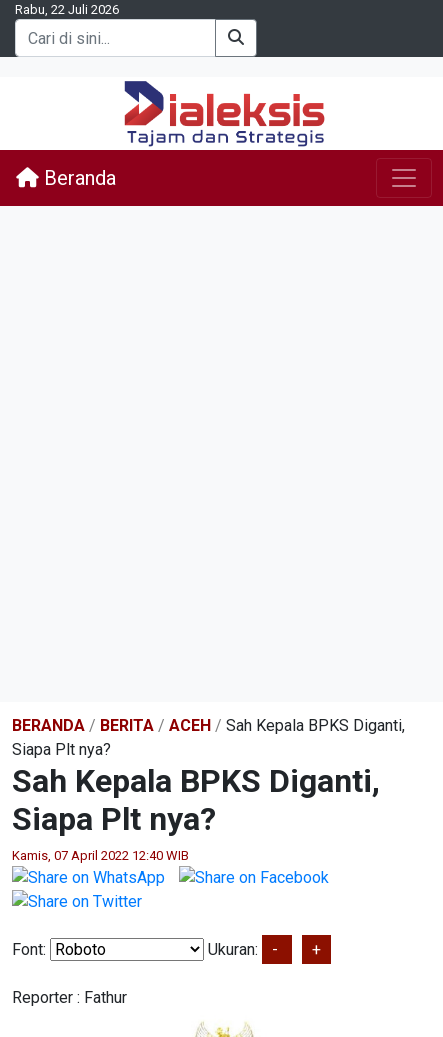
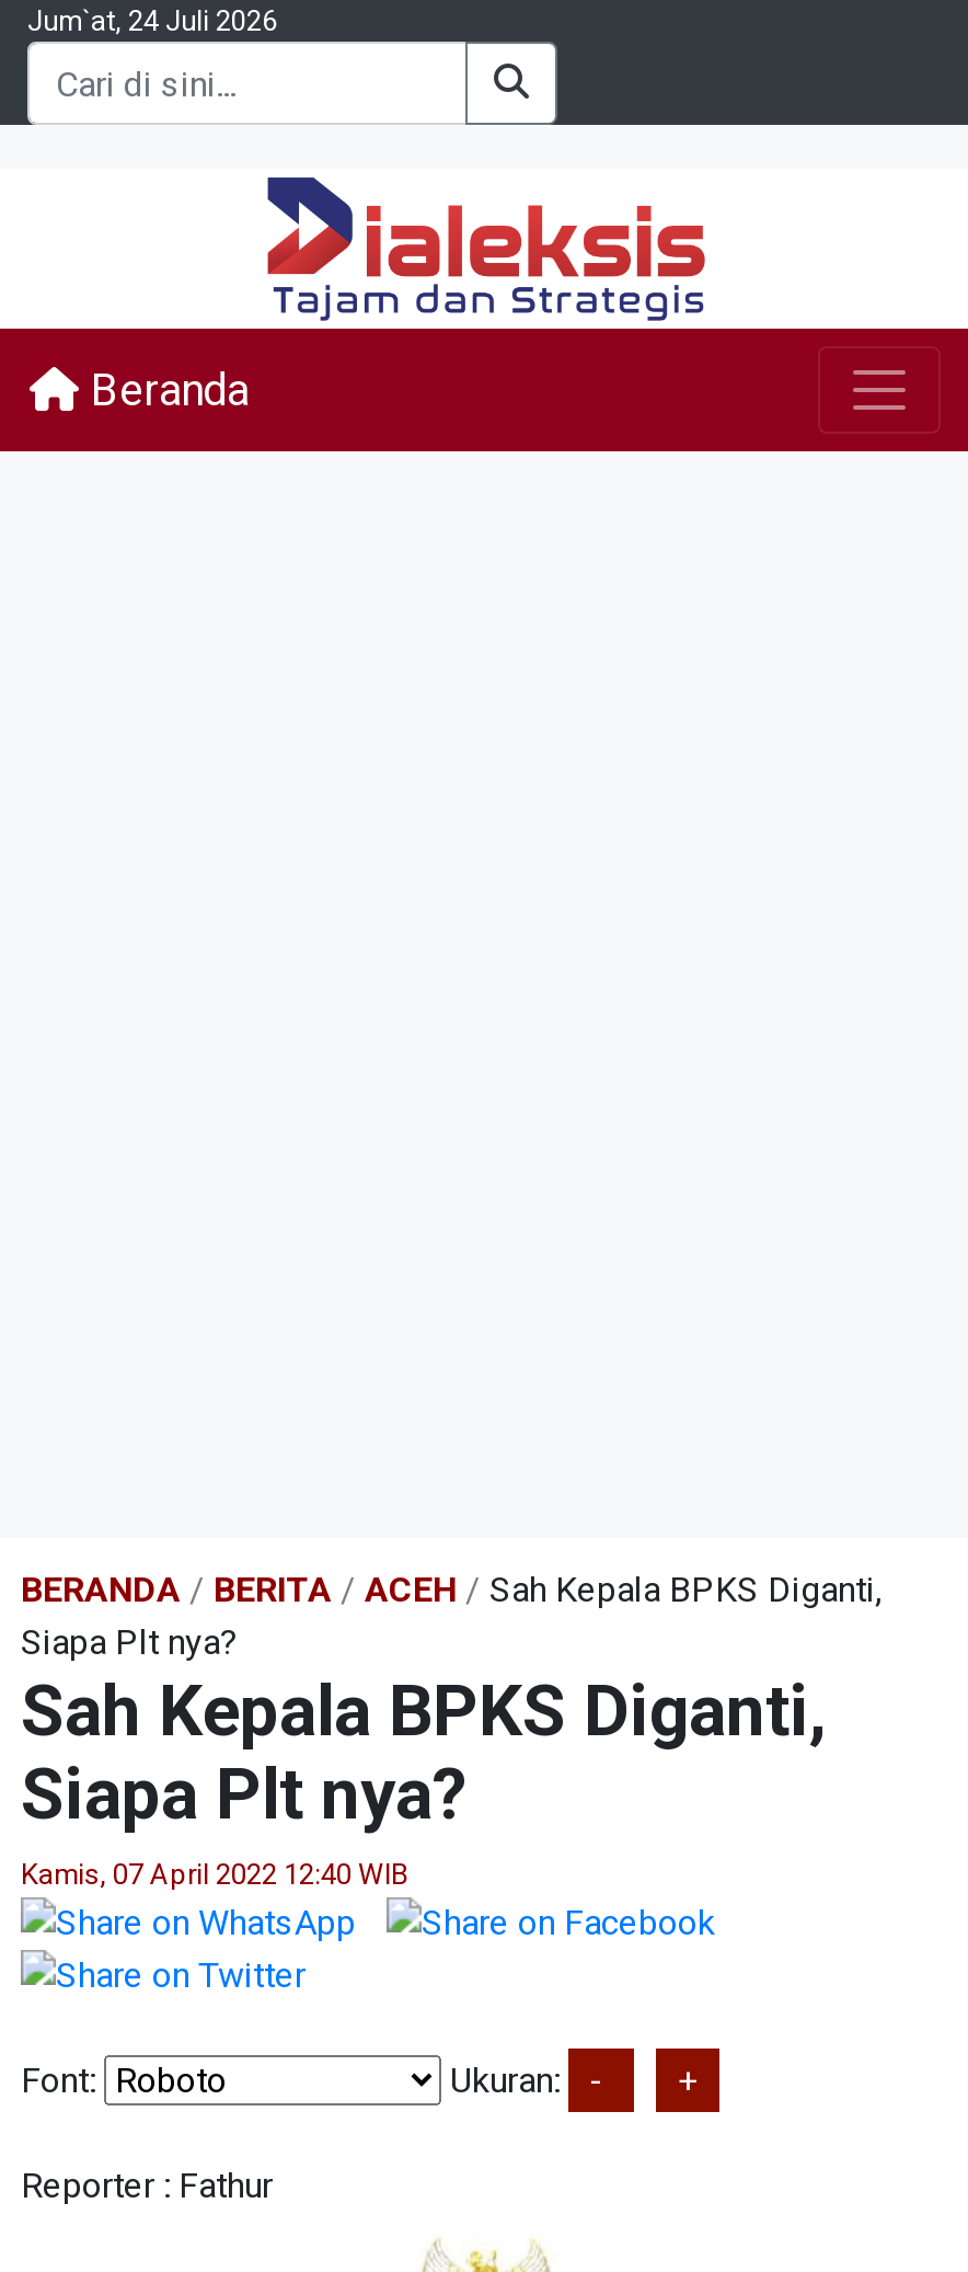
- Rabu, 22 Juli 2026
+ Jum`at, 24 Juli 2026
